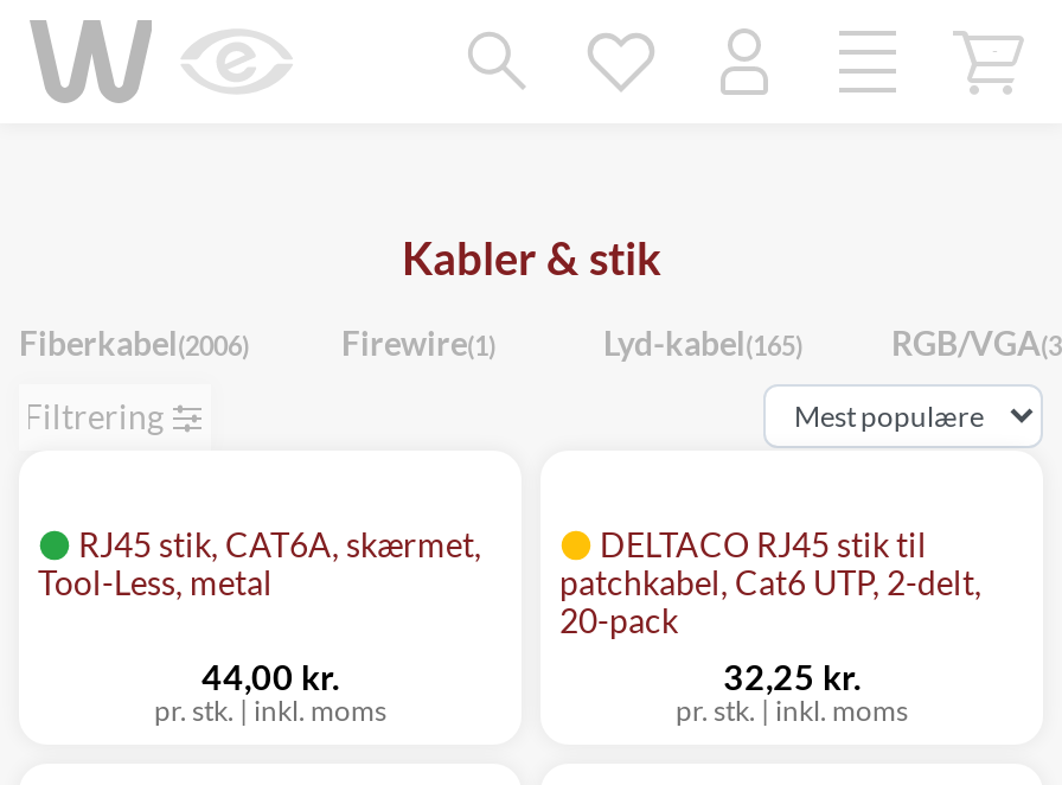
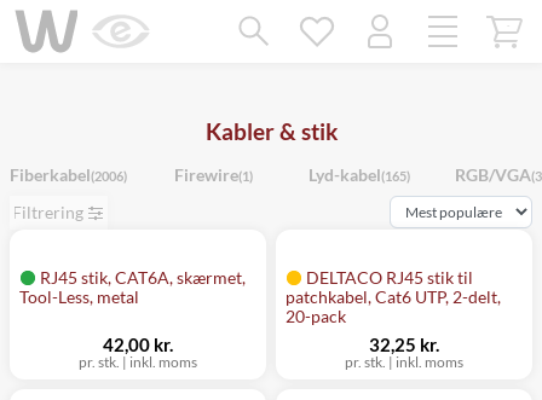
- 44,00 kr.
+ 42,00 kr.
